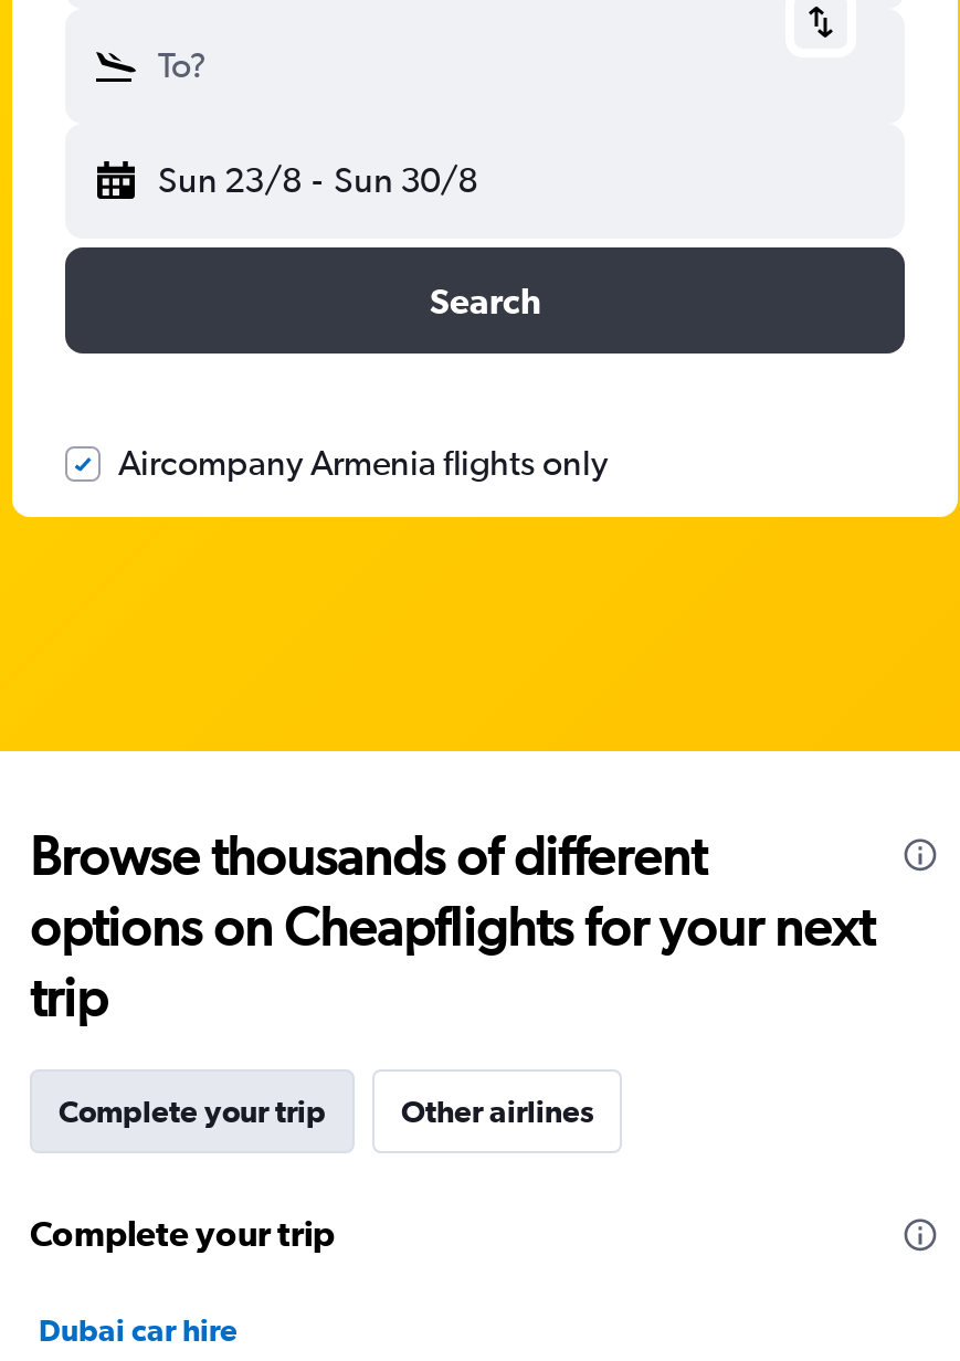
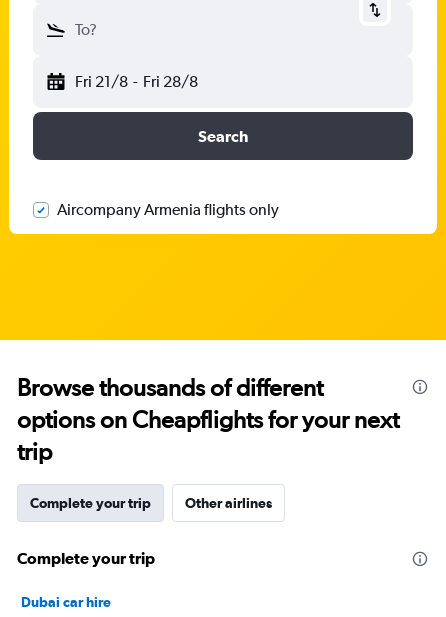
- Sun 23/8 - Sun 30/8
+ Fri 21/8 - Fri 28/8
